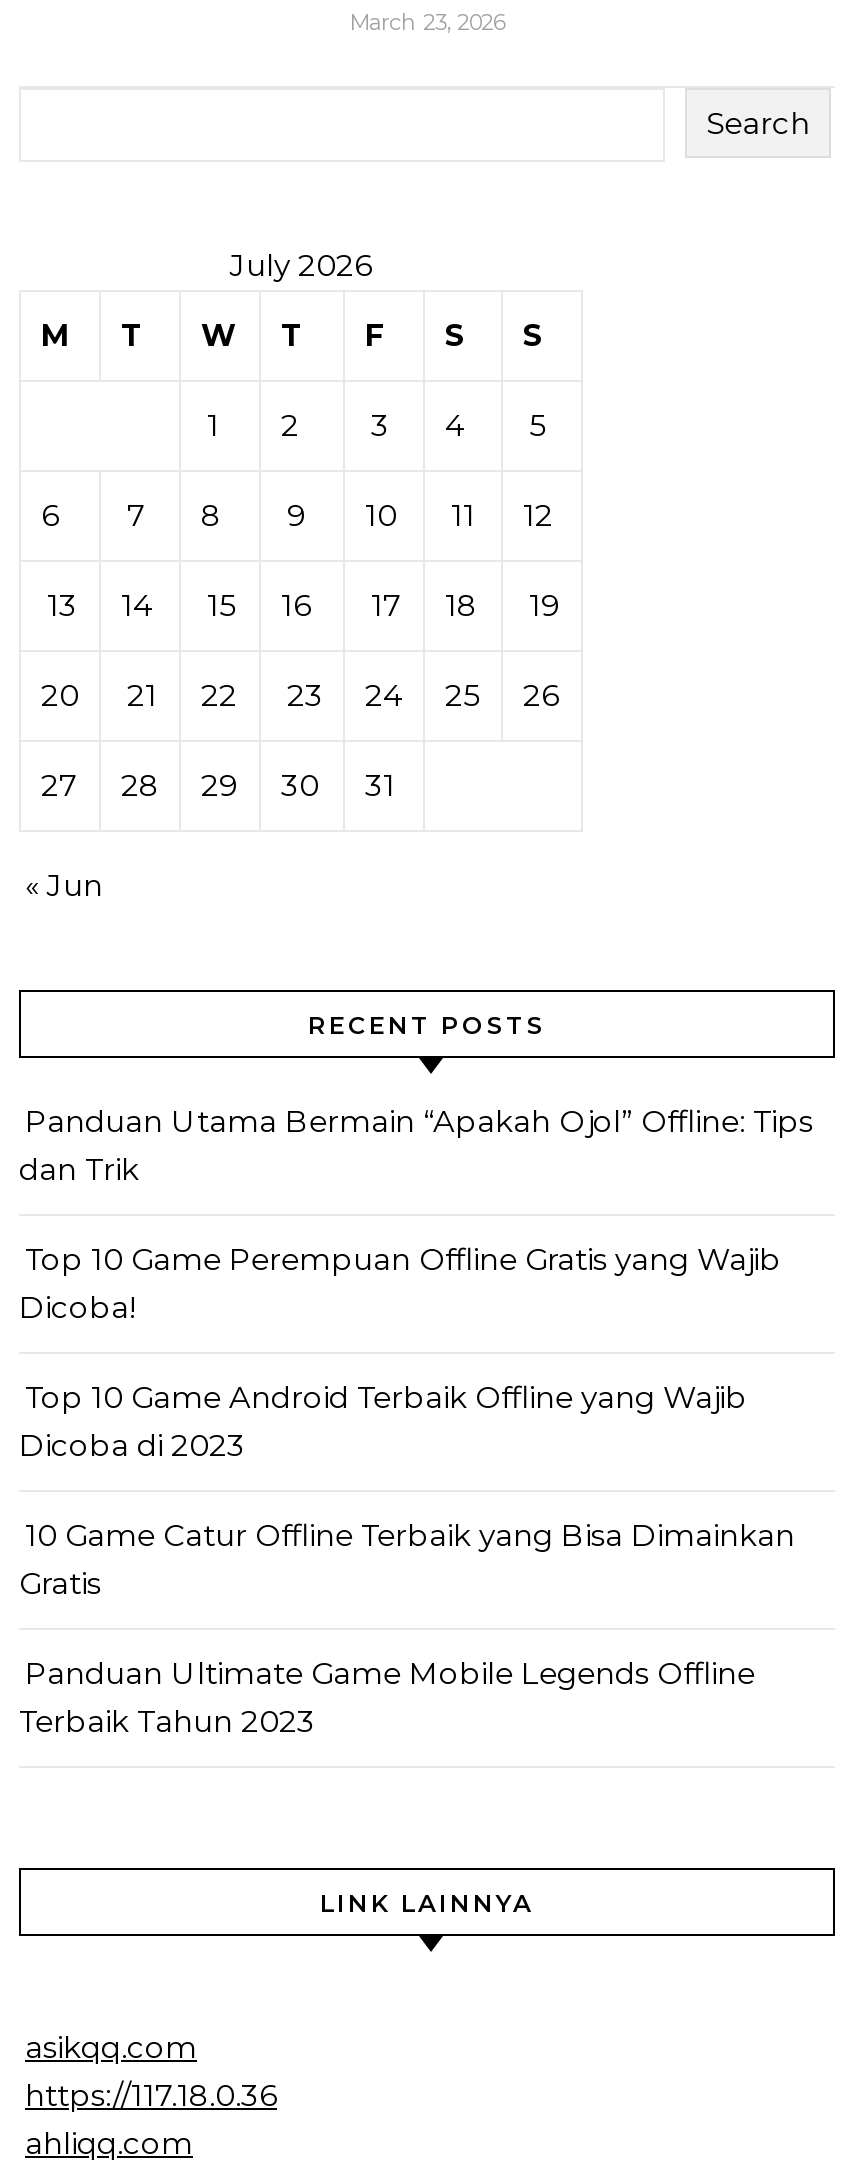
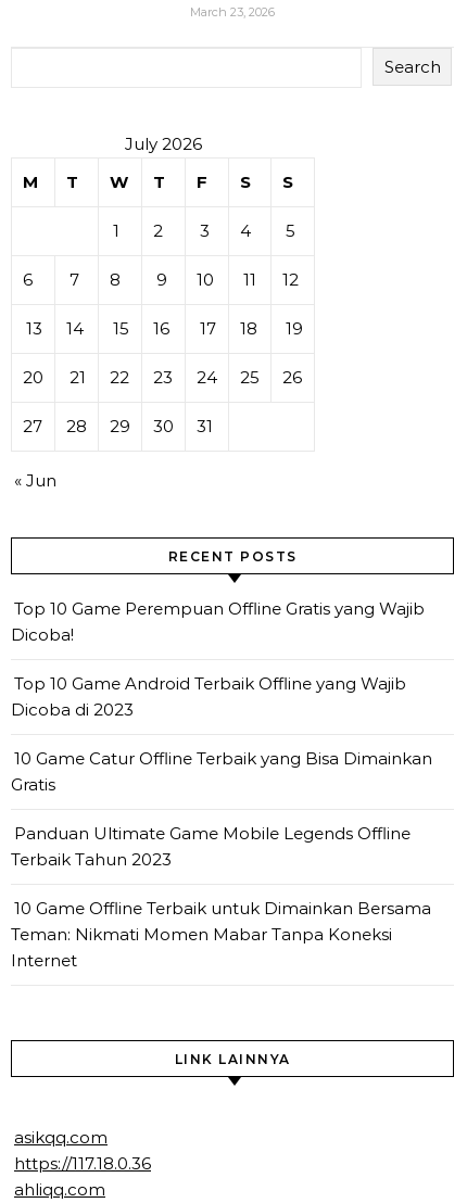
- Panduan Utama Bermain “Apakah Ojol” Offline: Tips
- dan Trik

moved up: Top 10 Game Perempuan Offline Gratis yang Wajib | Dicoba! | Top 10 Game Android Terbaik Offline yang Wajib | Dicoba di 2023 | 10 Game Catur Offline Terbaik yang Bisa Dimainkan | Gratis | Panduan Ultimate Game Mobile Legends Offline | Terbaik Tahun 2023

+ 10 Game Offline Terbaik untuk Dimainkan Bersama
+ Teman: Nikmati Momen Mabar Tanpa Koneksi
+ Internet
